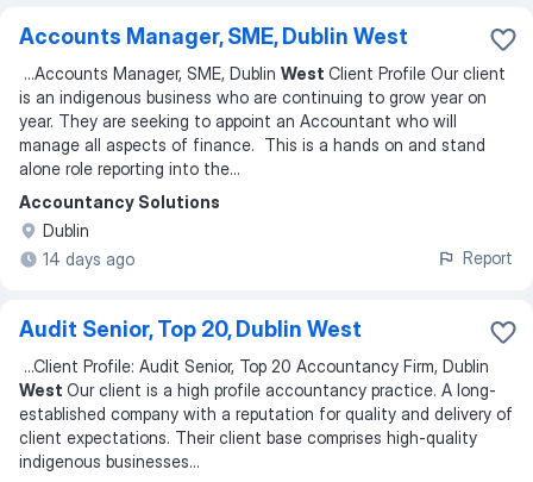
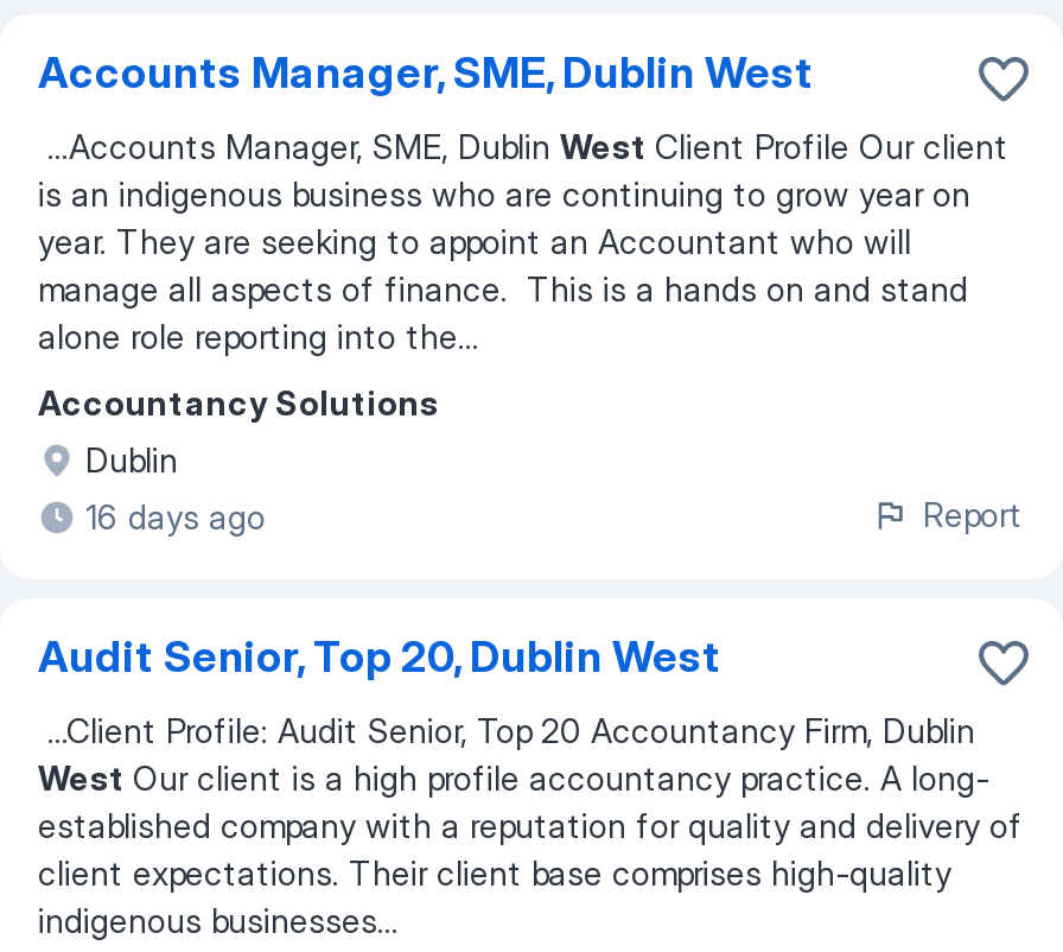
- 14 days ago
+ 16 days ago
